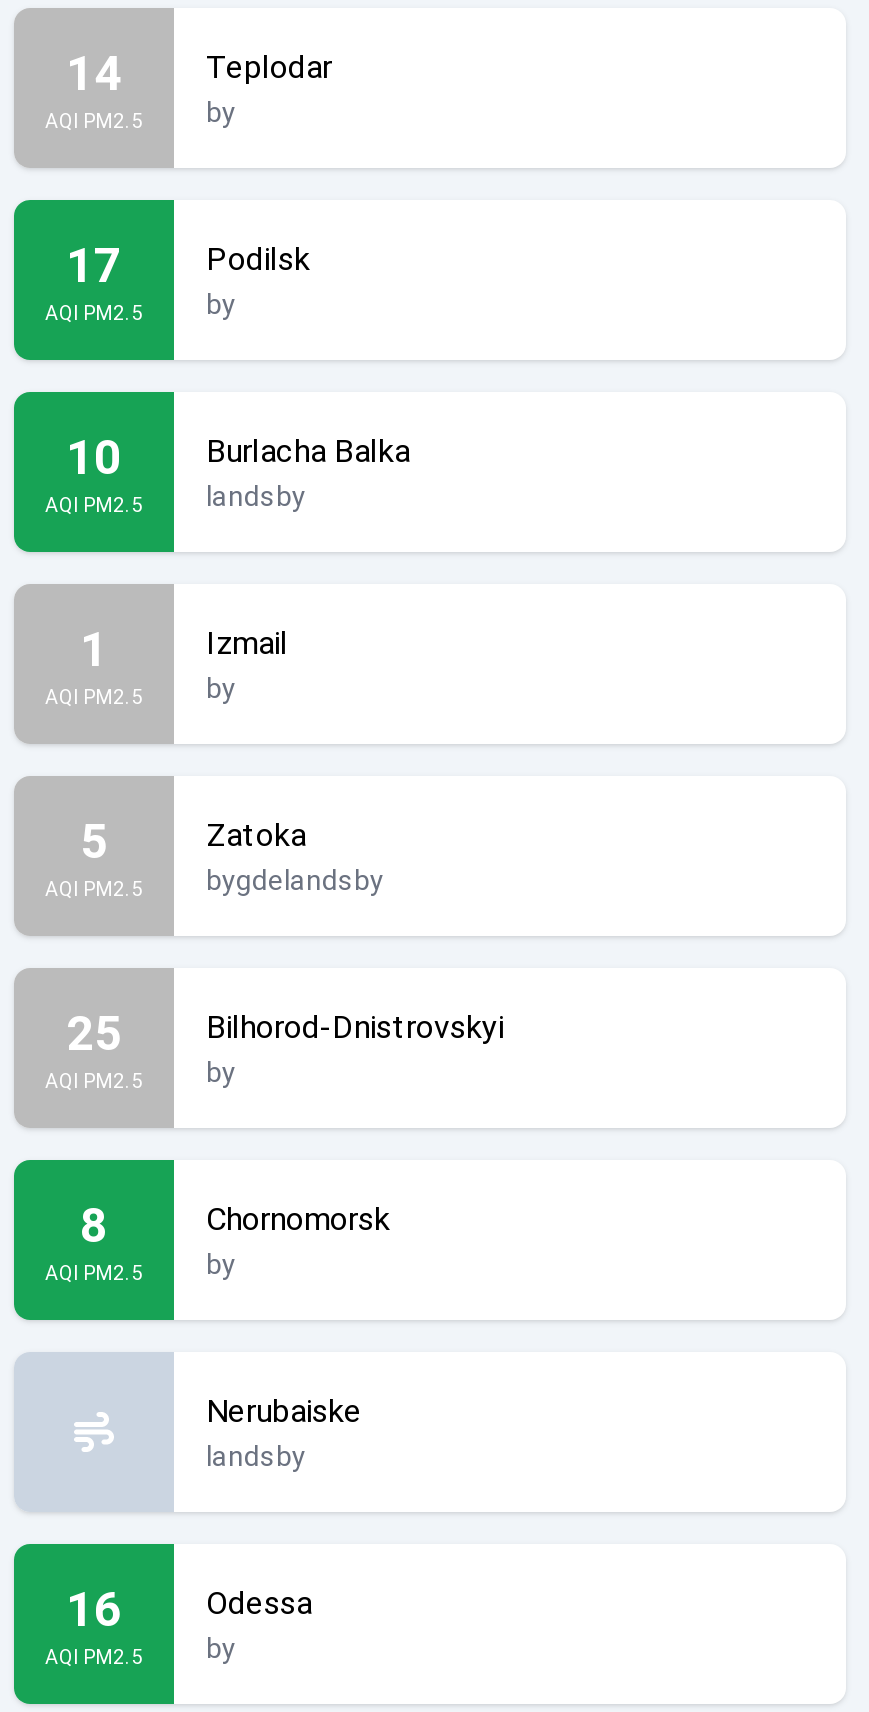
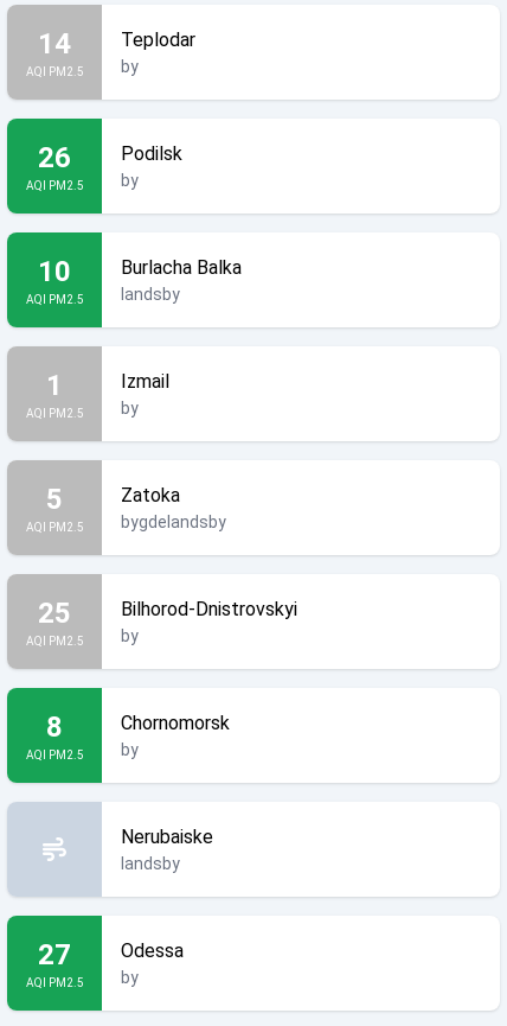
- 17
+ 26

- 16
+ 27
